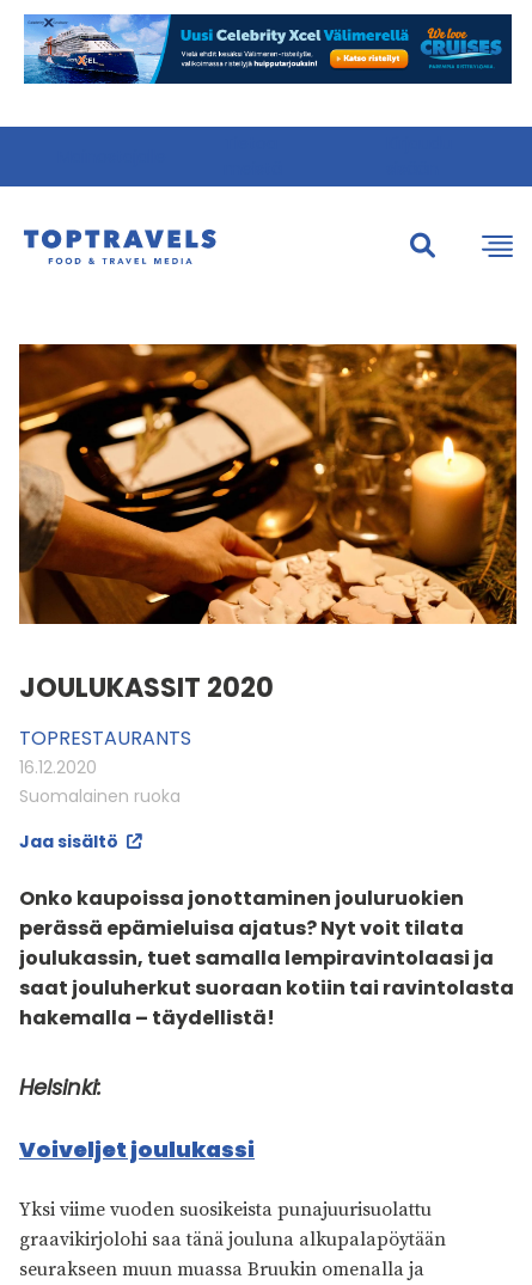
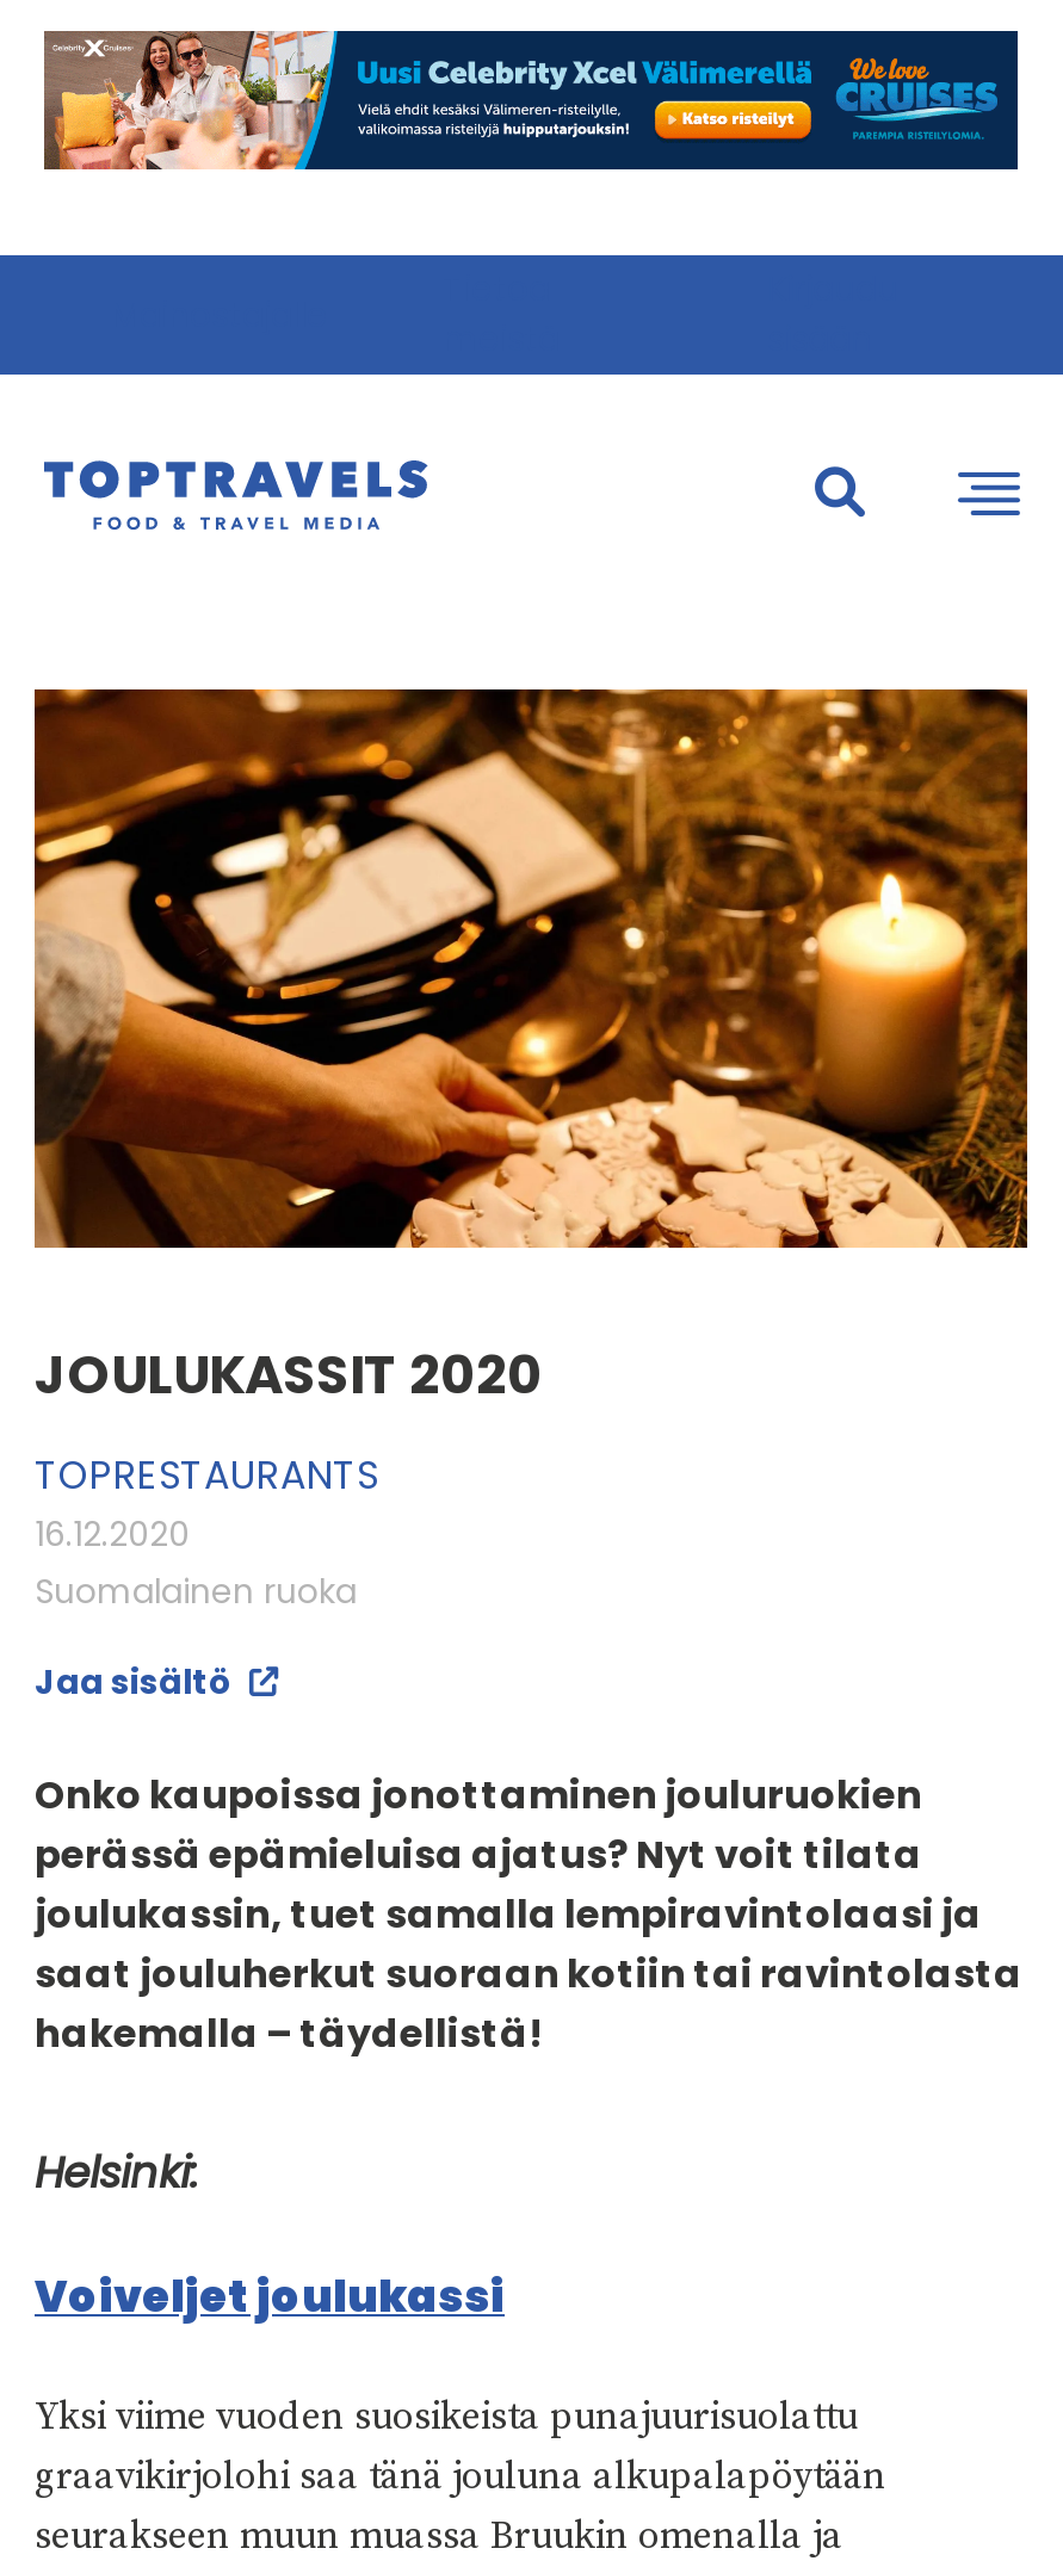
- [image]
+ [image]
